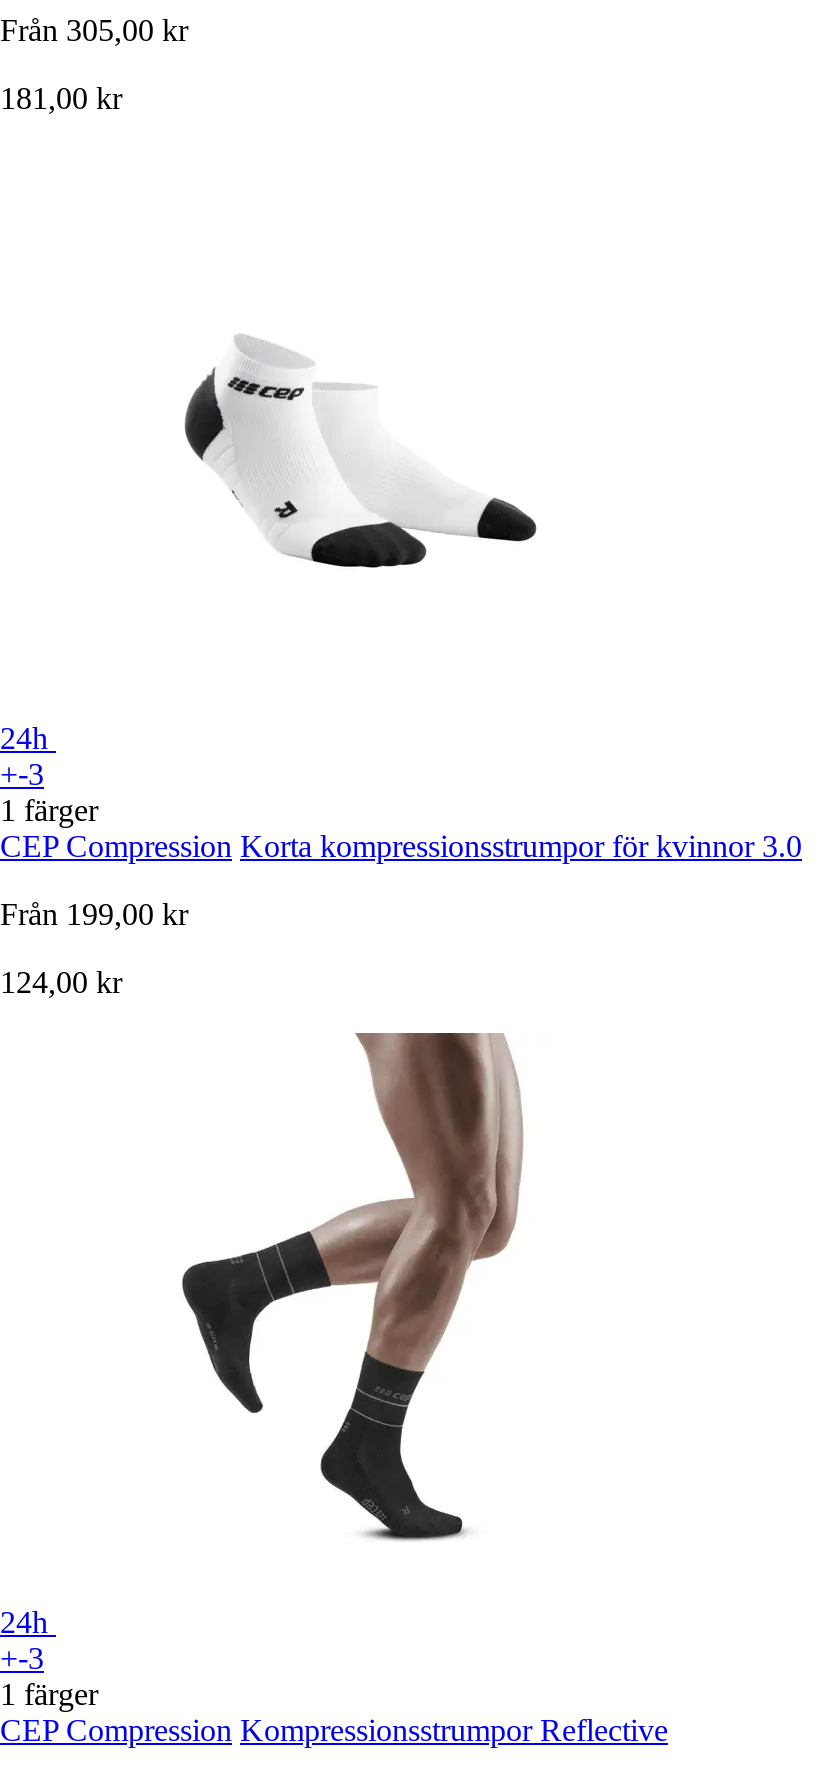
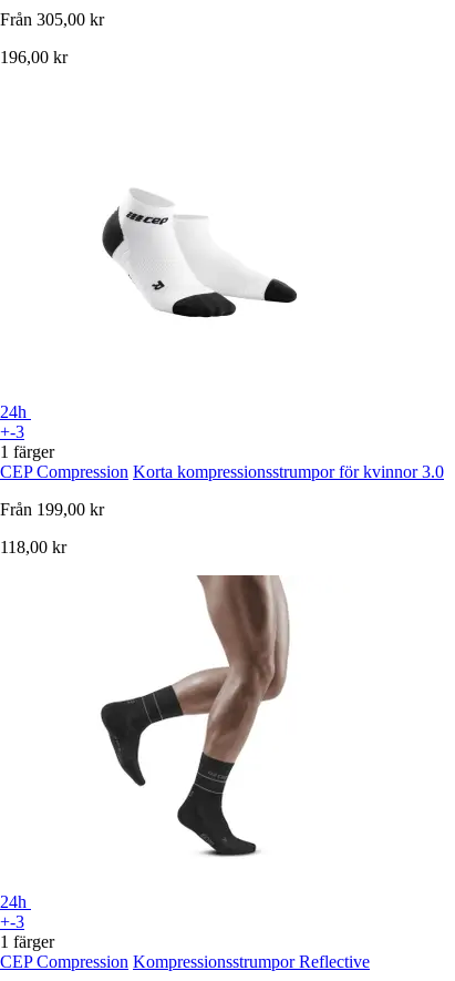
- 181,00 kr
+ 196,00 kr

- 124,00 kr
+ 118,00 kr
